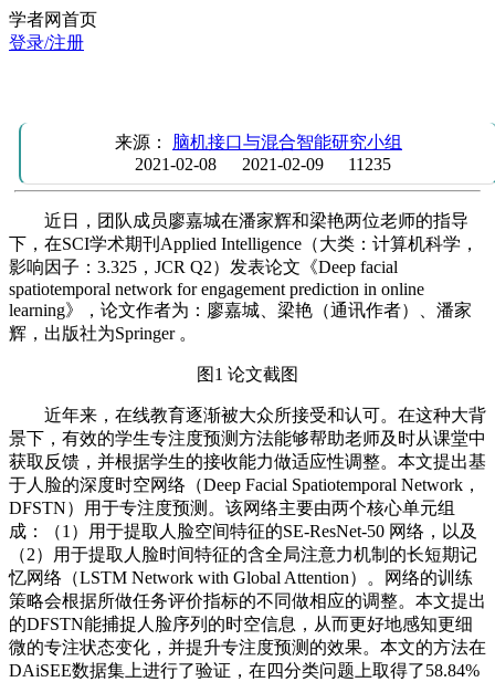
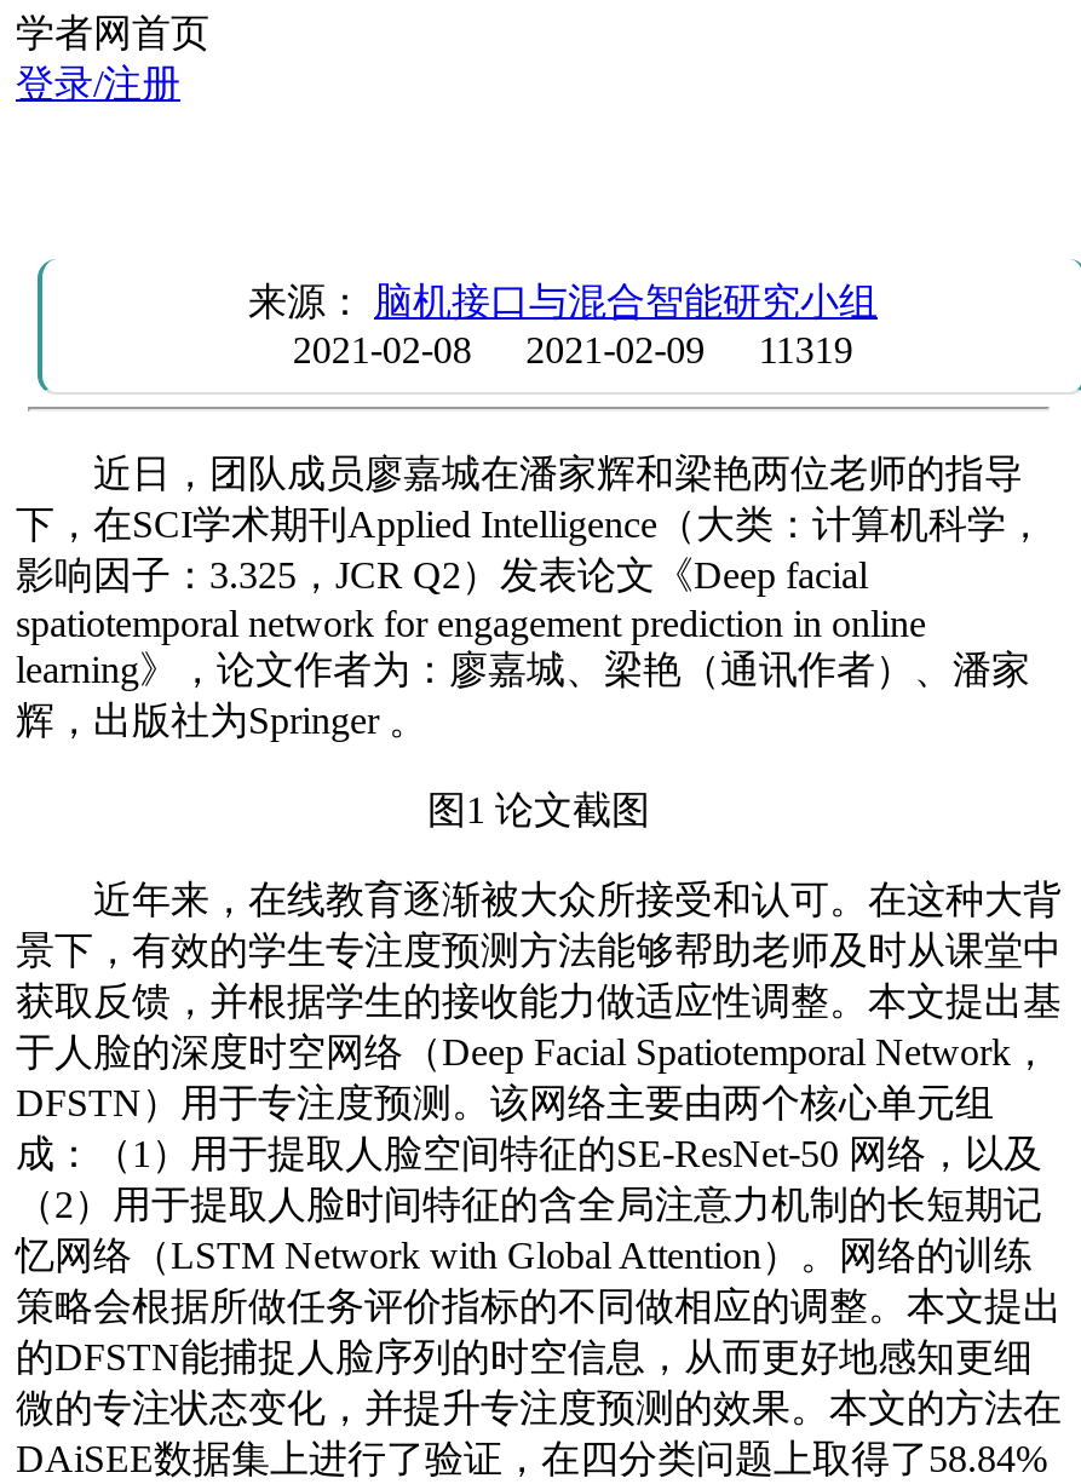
- 2021-02-08 2021-02-09 11235
+ 2021-02-08 2021-02-09 11319
